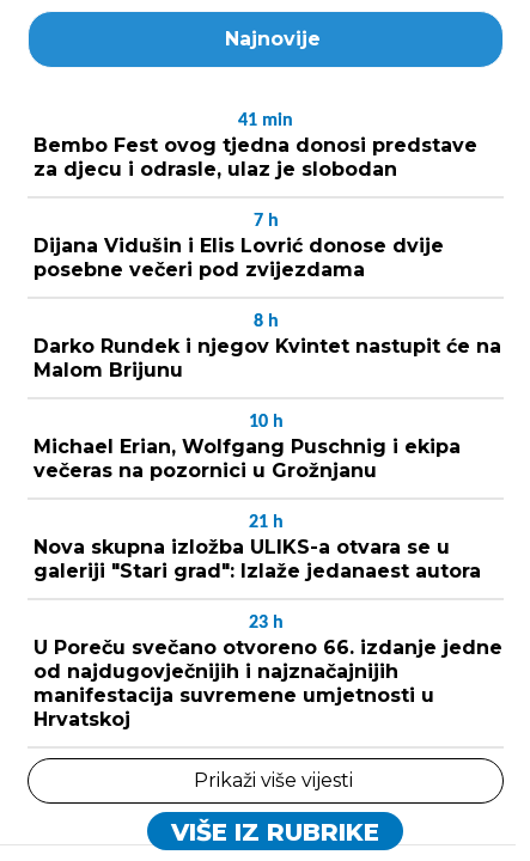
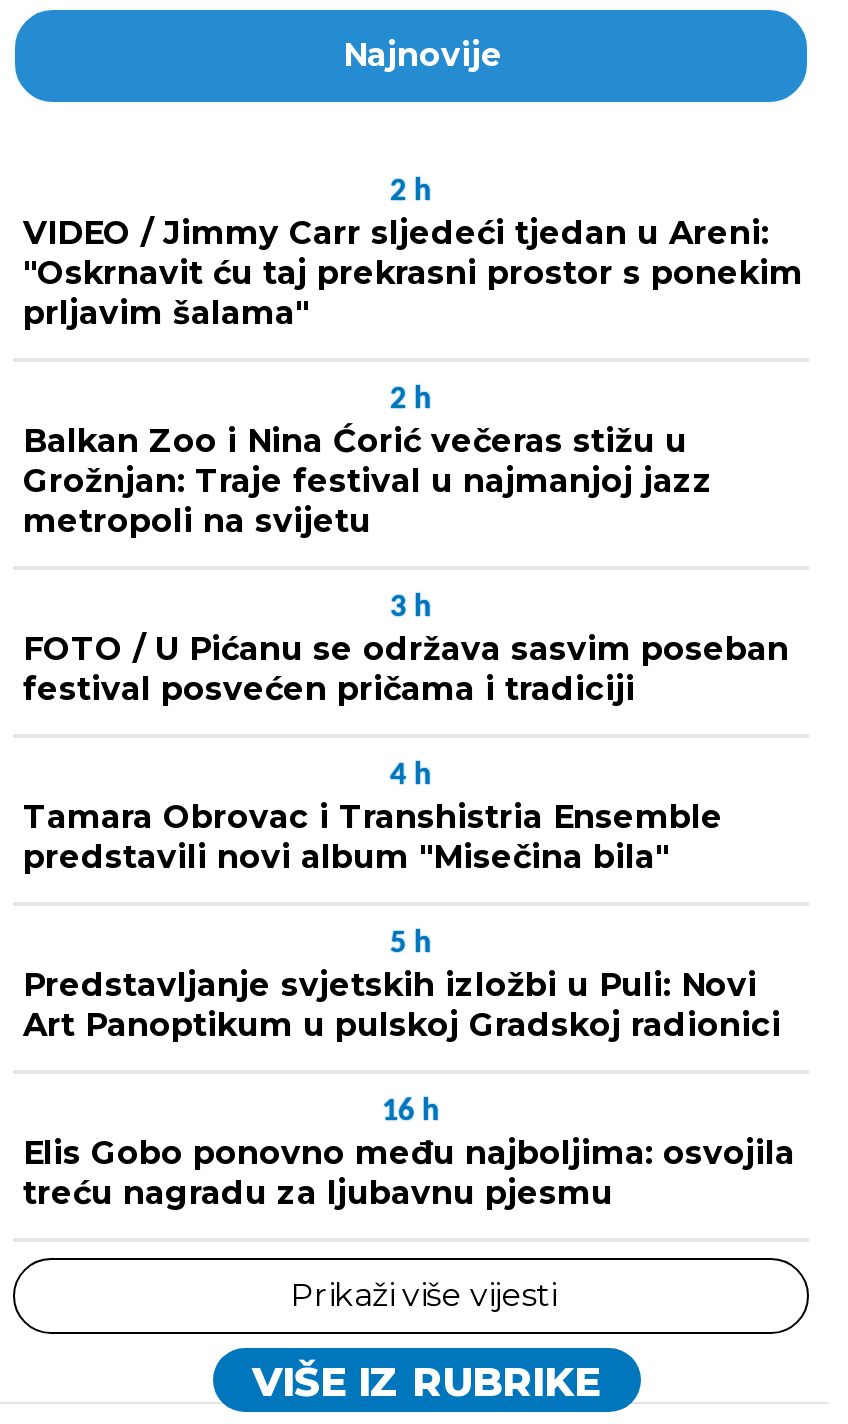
- 41 min
- Bembo Fest ovog tjedna donosi predstave
- za djecu i odrasle, ulaz je slobodan
+ 2 h
+ VIDEO / Jimmy Carr sljedeći tjedan u Areni:
+ "Oskrnavit ću taj prekrasni prostor s ponekim
+ prljavim šalama"

- 7 h
- Dijana Vidušin i Elis Lovrić donose dvije
- posebne večeri pod zvijezdama
+ 2 h
+ Balkan Zoo i Nina Ćorić večeras stižu u
+ Grožnjan: Traje festival u najmanjoj jazz
+ metropoli na svijetu

- 8 h
- Darko Rundek i njegov Kvintet nastupit će na
- Malom Brijunu
+ 3 h
+ FOTO / U Pićanu se održava sasvim poseban
+ festival posvećen pričama i tradiciji

- 10 h
- Michael Erian, Wolfgang Puschnig i ekipa
- večeras na pozornici u Grožnjanu
+ 4 h
+ Tamara Obrovac i Transhistria Ensemble
+ predstavili novi album "Misečina bila"

- 21 h
- Nova skupna izložba ULIKS-a otvara se u
- galeriji "Stari grad": Izlaže jedanaest autora
+ 5 h
+ Predstavljanje svjetskih izložbi u Puli: Novi
+ Art Panoptikum u pulskoj Gradskoj radionici

- 23 h
- U Poreču svečano otvoreno 66. izdanje jedne
- od najdugovječnijih i najznačajnijih
- manifestacija suvremene umjetnosti u
- Hrvatskoj
+ 16 h
+ Elis Gobo ponovno među najboljima: osvojila
+ treću nagradu za ljubavnu pjesmu
